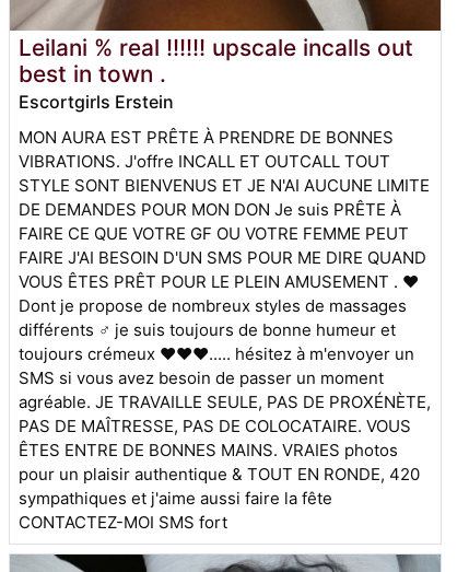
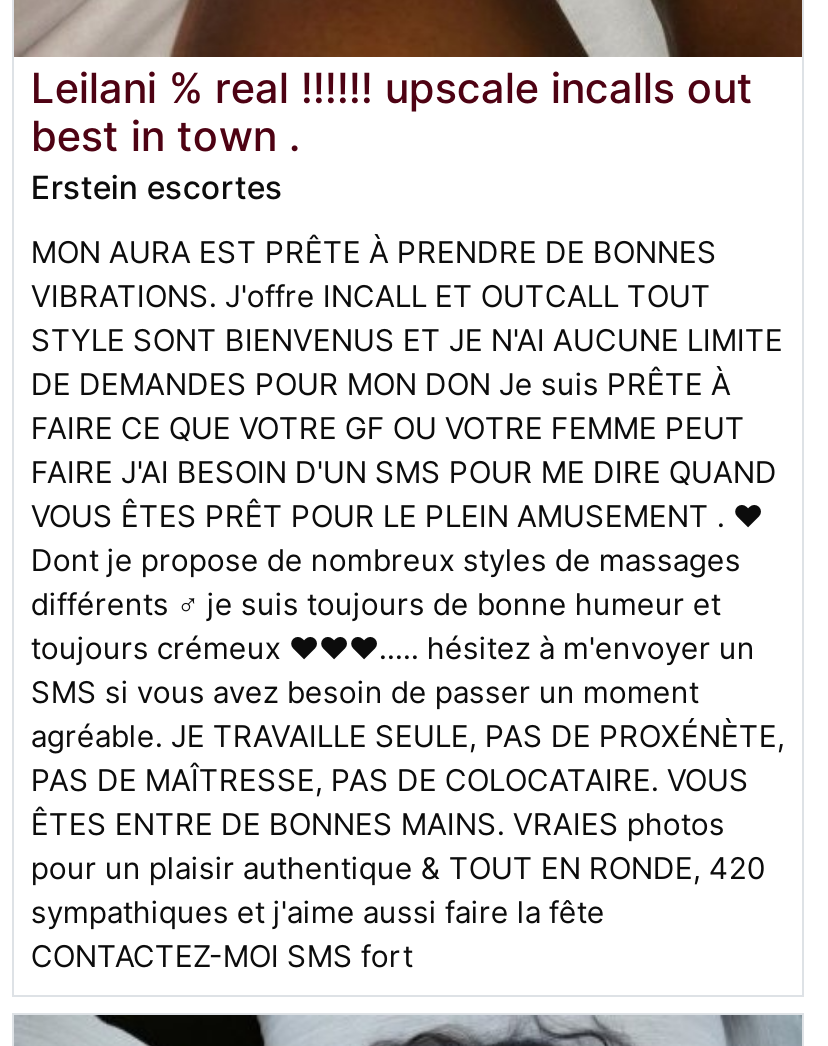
- Escortgirls Erstein
+ Erstein escortes
